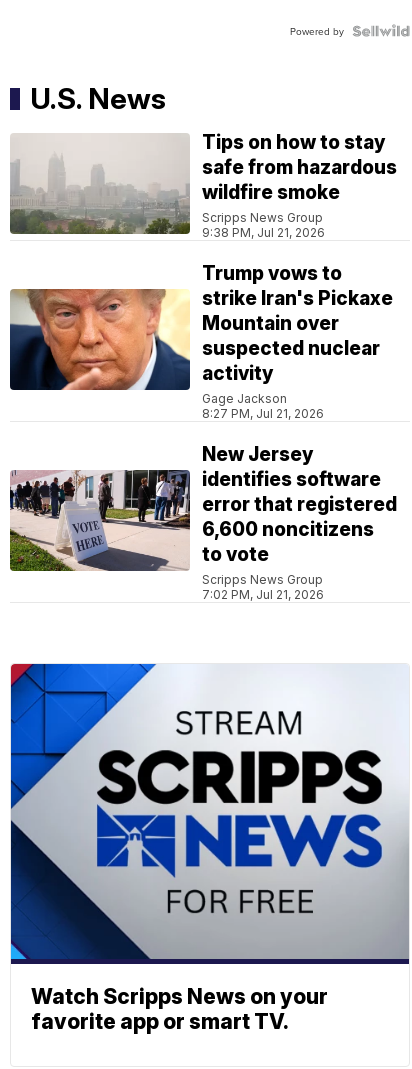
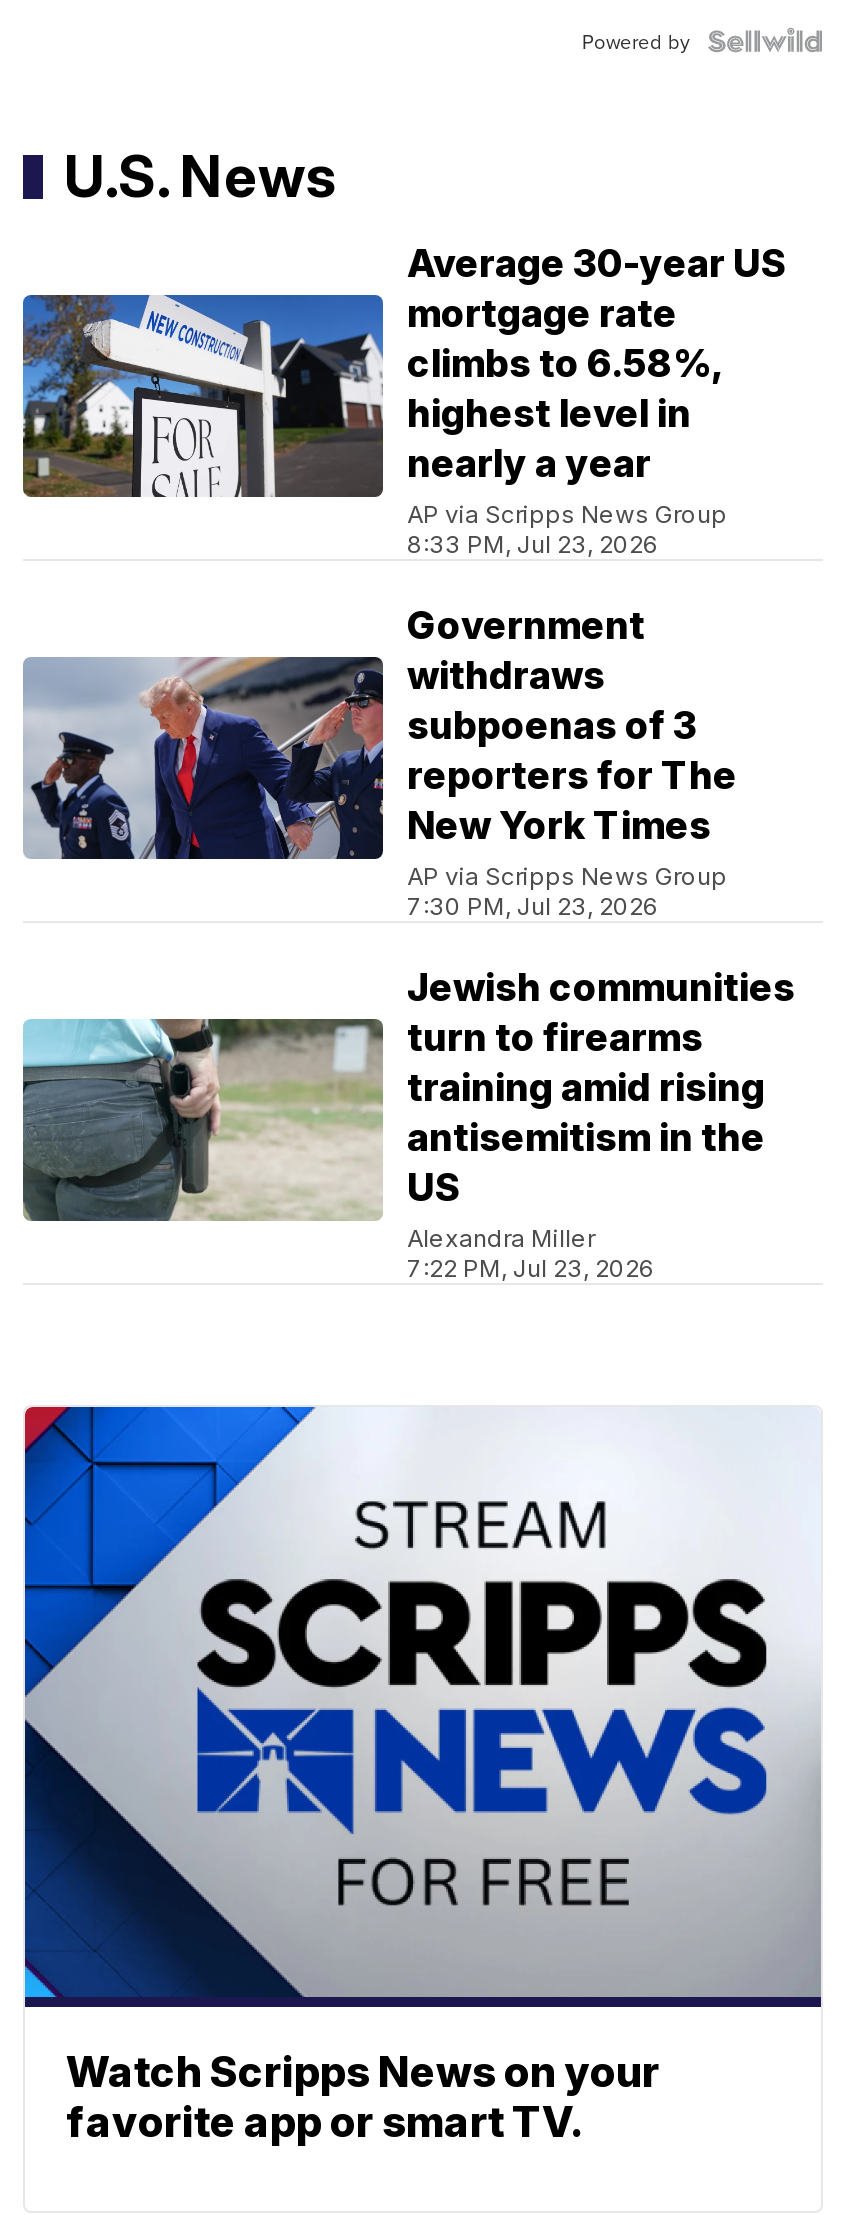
- [image]
- Tips on how to stay
- safe from hazardous
- wildfire smoke
- Scripps News Group
- 9:38 PM, Jul 21, 2026
+ [image]
+ Average 30-year US
+ mortgage rate
+ climbs to 6.58%,
+ highest level in
+ nearly a year
+ AP via Scripps News Group
+ 8:33 PM, Jul 23, 2026

- [image]
- Trump vows to
- strike Iran's Pickaxe
- Mountain over
- suspected nuclear
- activity
- Gage Jackson
- 8:27 PM, Jul 21, 2026
+ [image]
+ Government
+ withdraws
+ subpoenas of 3
+ reporters for The
+ New York Times
+ AP via Scripps News Group
+ 7:30 PM, Jul 23, 2026

- [image]
- New Jersey
- identifies software
- error that registered
- 6,600 noncitizens
- to vote
- Scripps News Group
- 7:02 PM, Jul 21, 2026
+ [image]
+ Jewish communities
+ turn to firearms
+ training amid rising
+ antisemitism in the
+ US
+ Alexandra Miller
+ 7:22 PM, Jul 23, 2026
